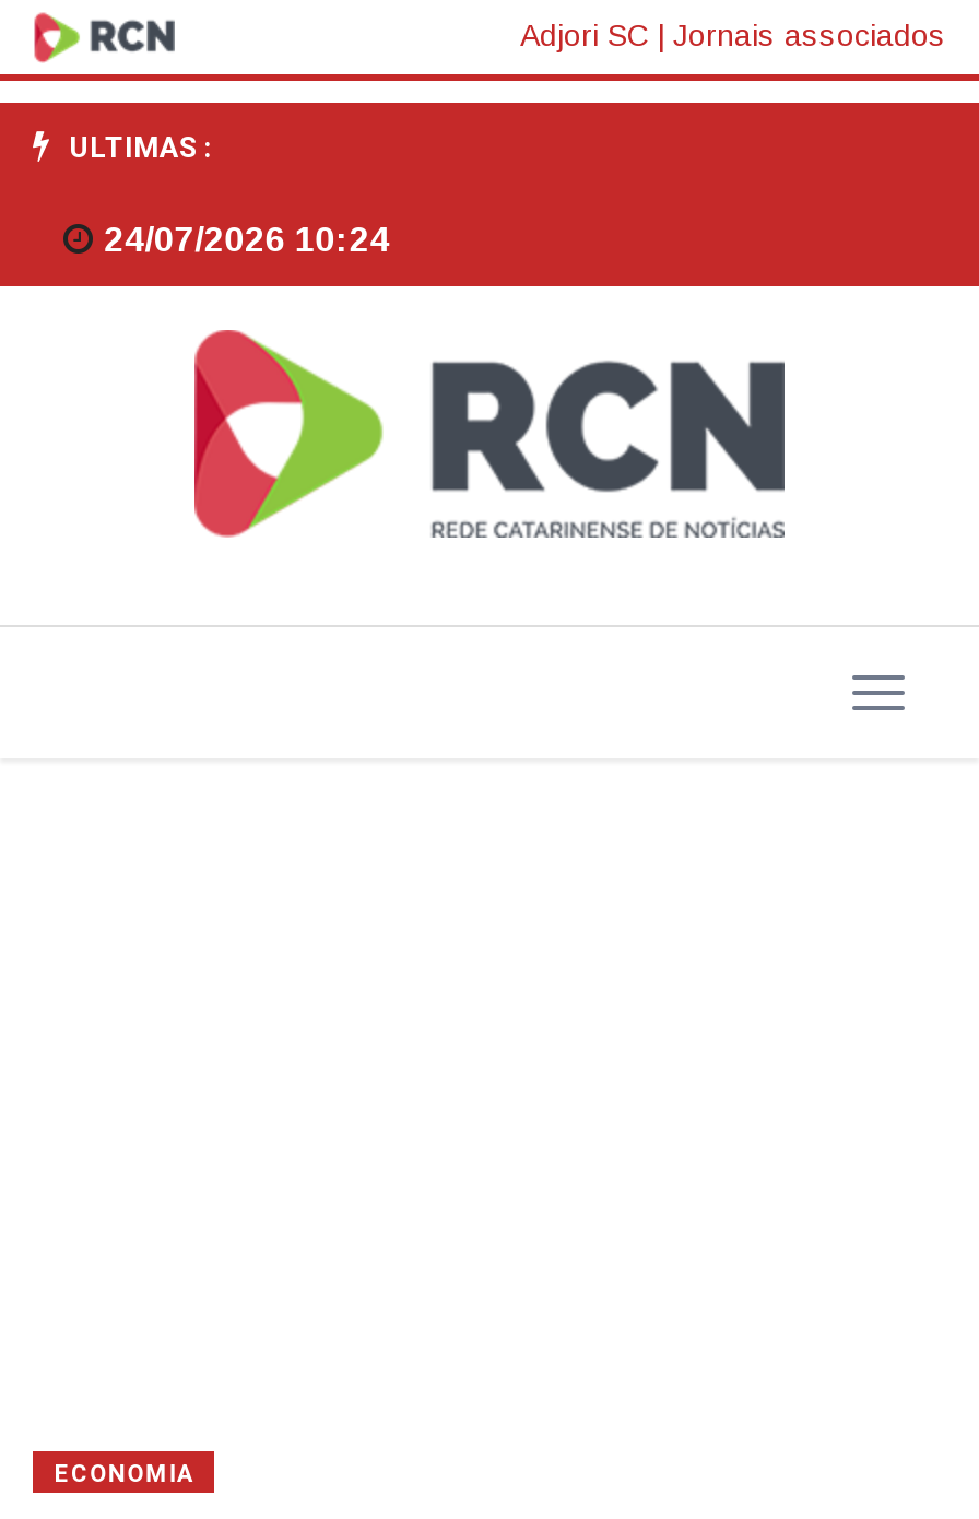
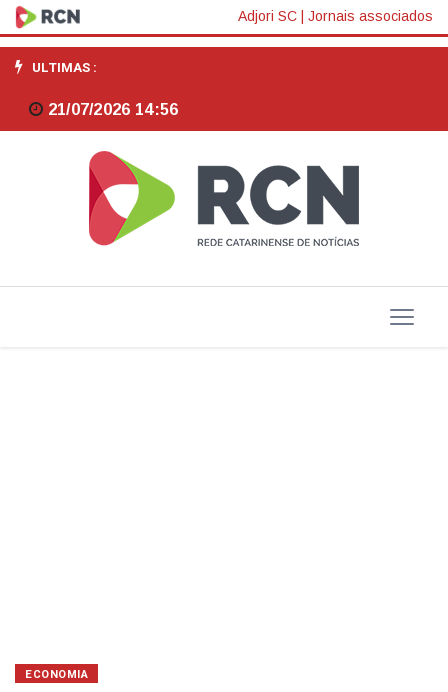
- 24/07/2026 10:24
+ 21/07/2026 14:56
